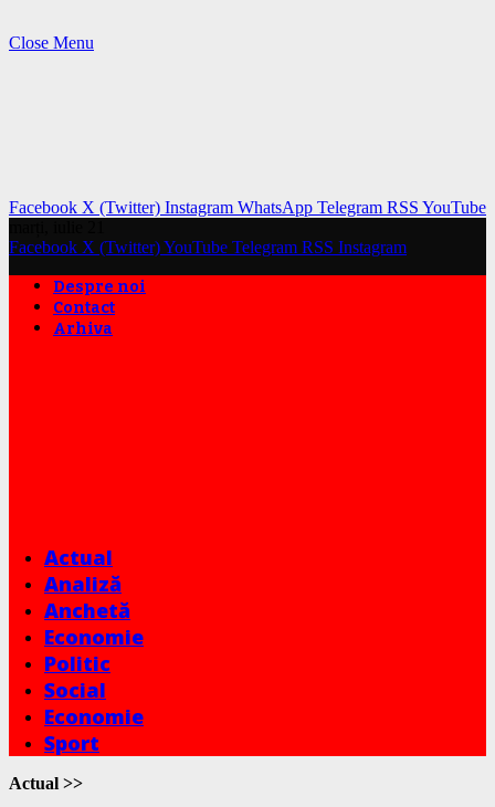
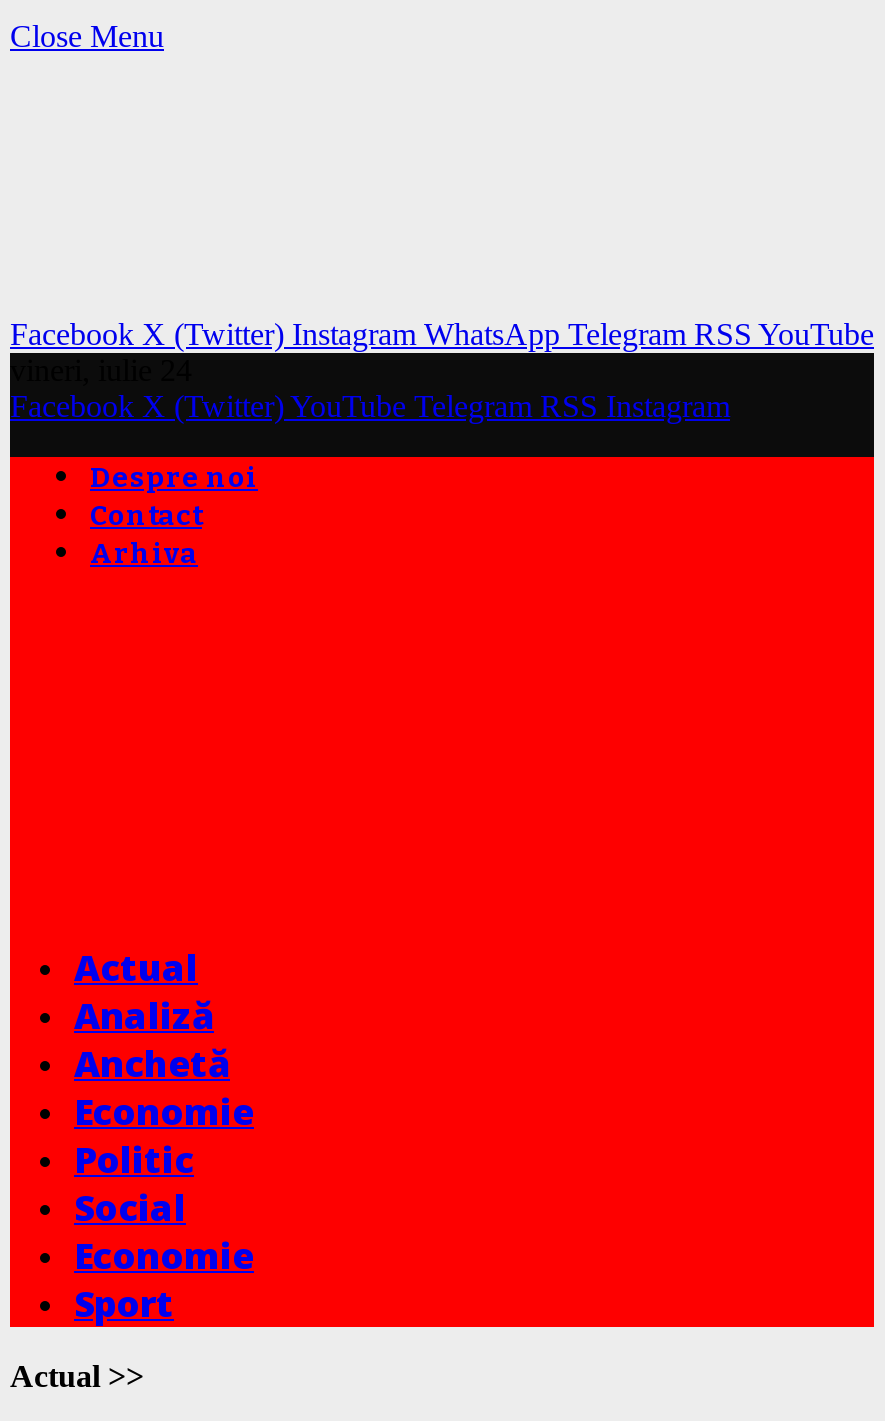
- marți, iulie 21
+ vineri, iulie 24
